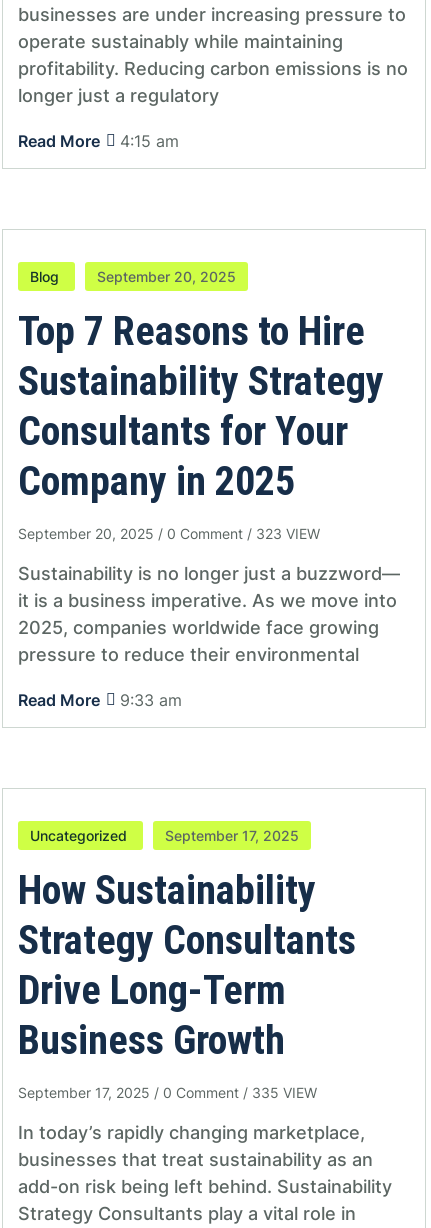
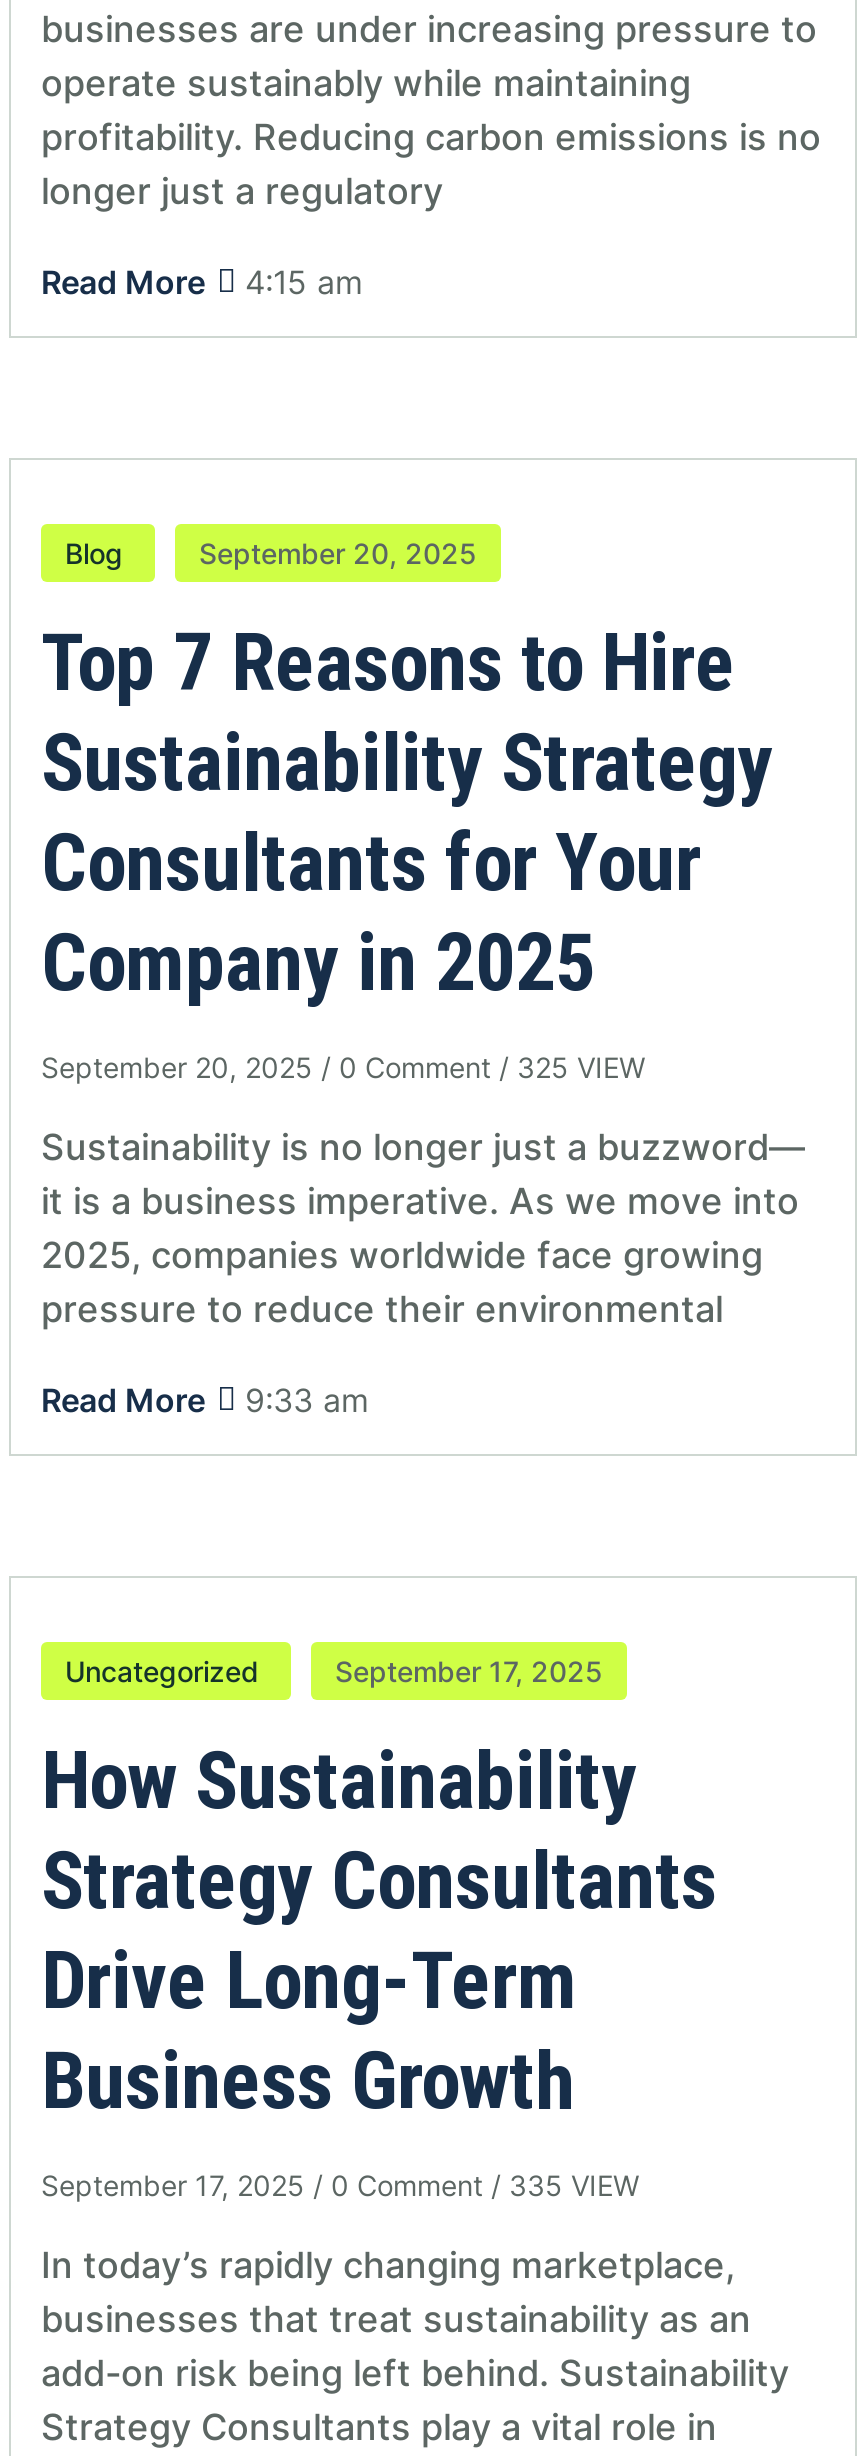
- September 20, 2025 / 0 Comment / 323 VIEW
+ September 20, 2025 / 0 Comment / 325 VIEW
